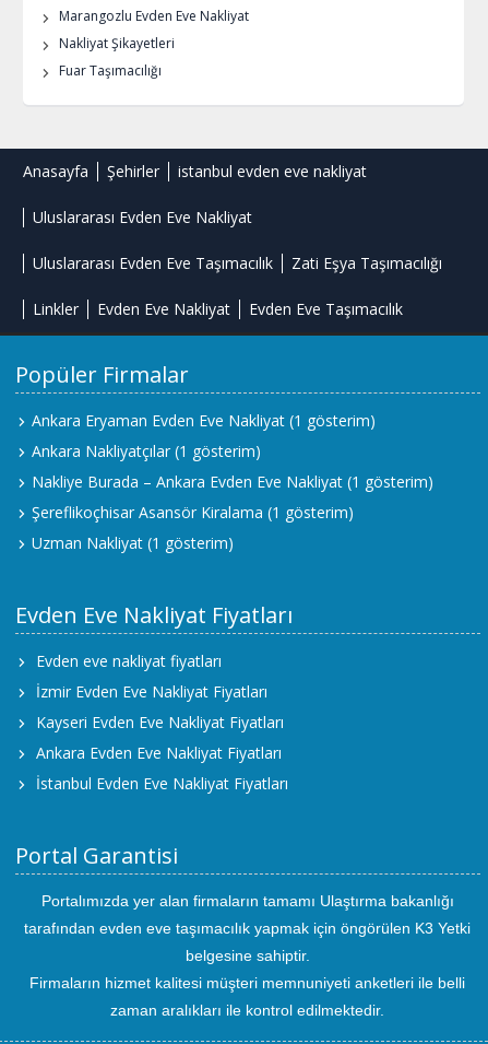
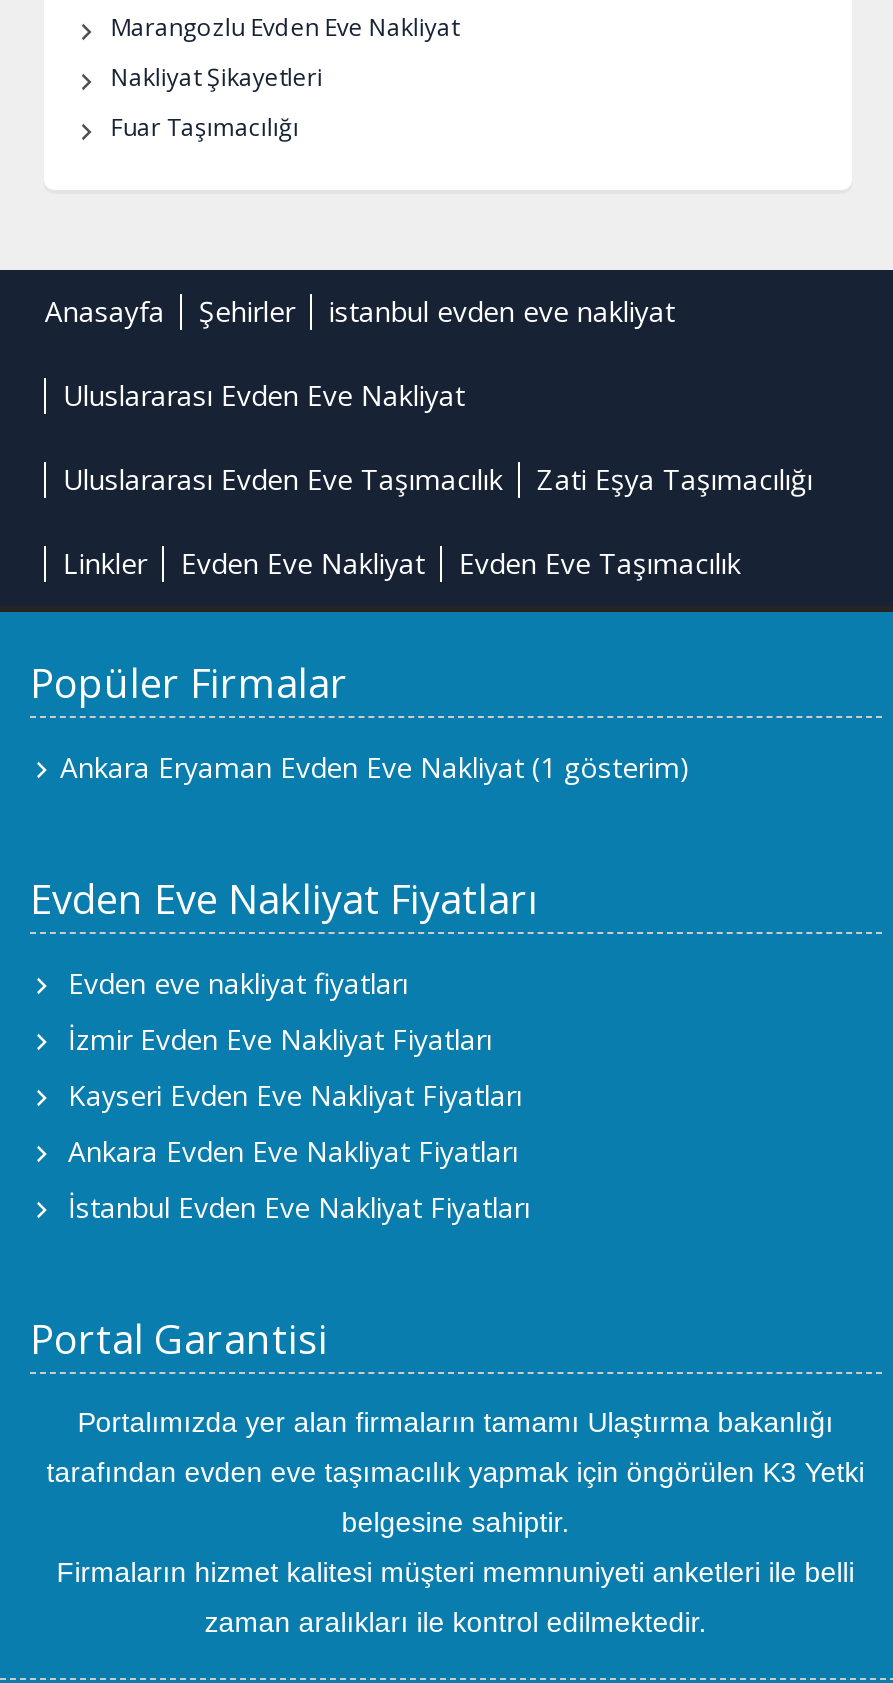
- Ankara Nakliyatçılar (1 gösterim)
- Nakliye Burada – Ankara Evden Eve Nakliyat (1 gösterim)
- Şereflikoçhisar Asansör Kiralama (1 gösterim)
- Uzman Nakliyat (1 gösterim)
